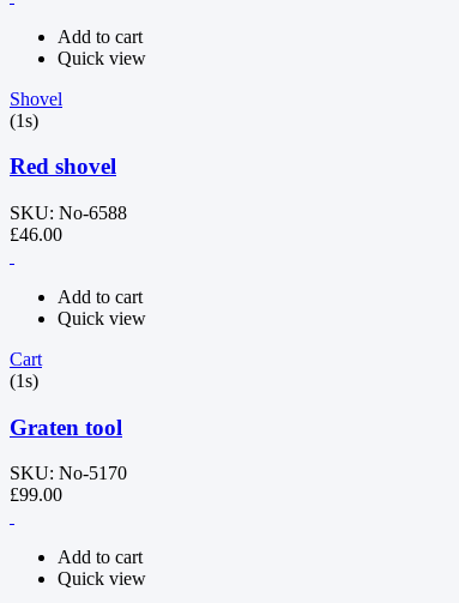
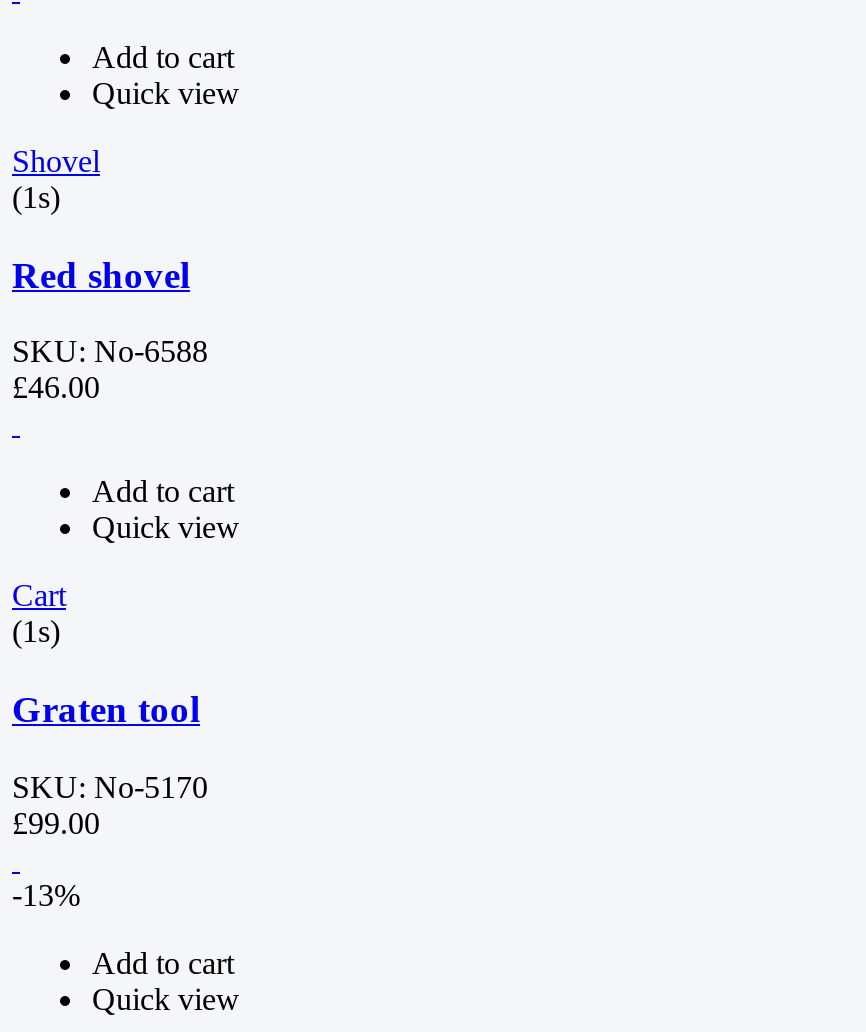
+ -13%
